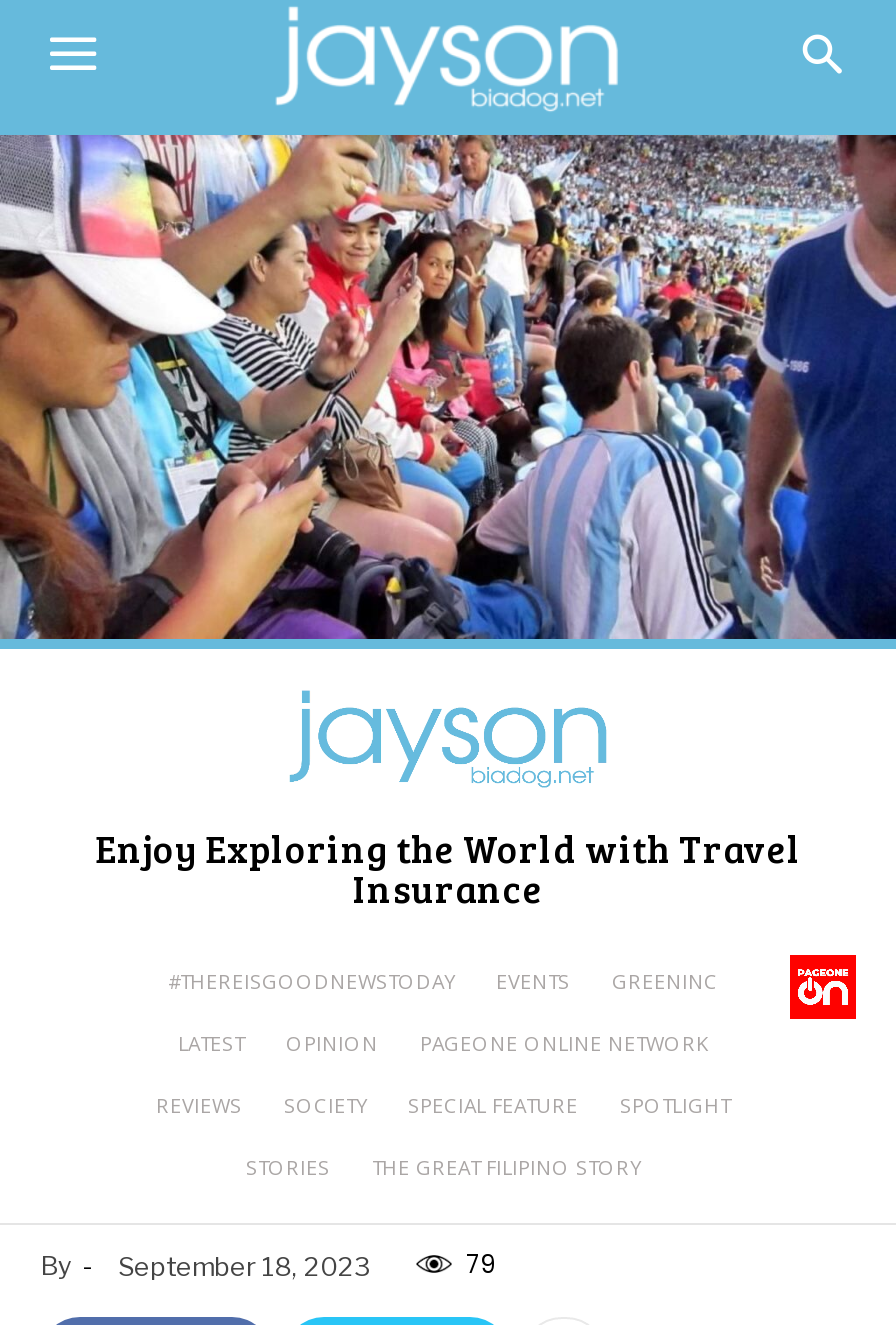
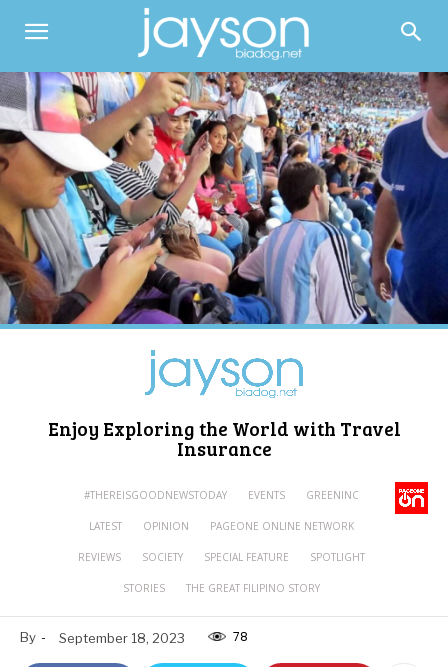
- 79
+ 78
